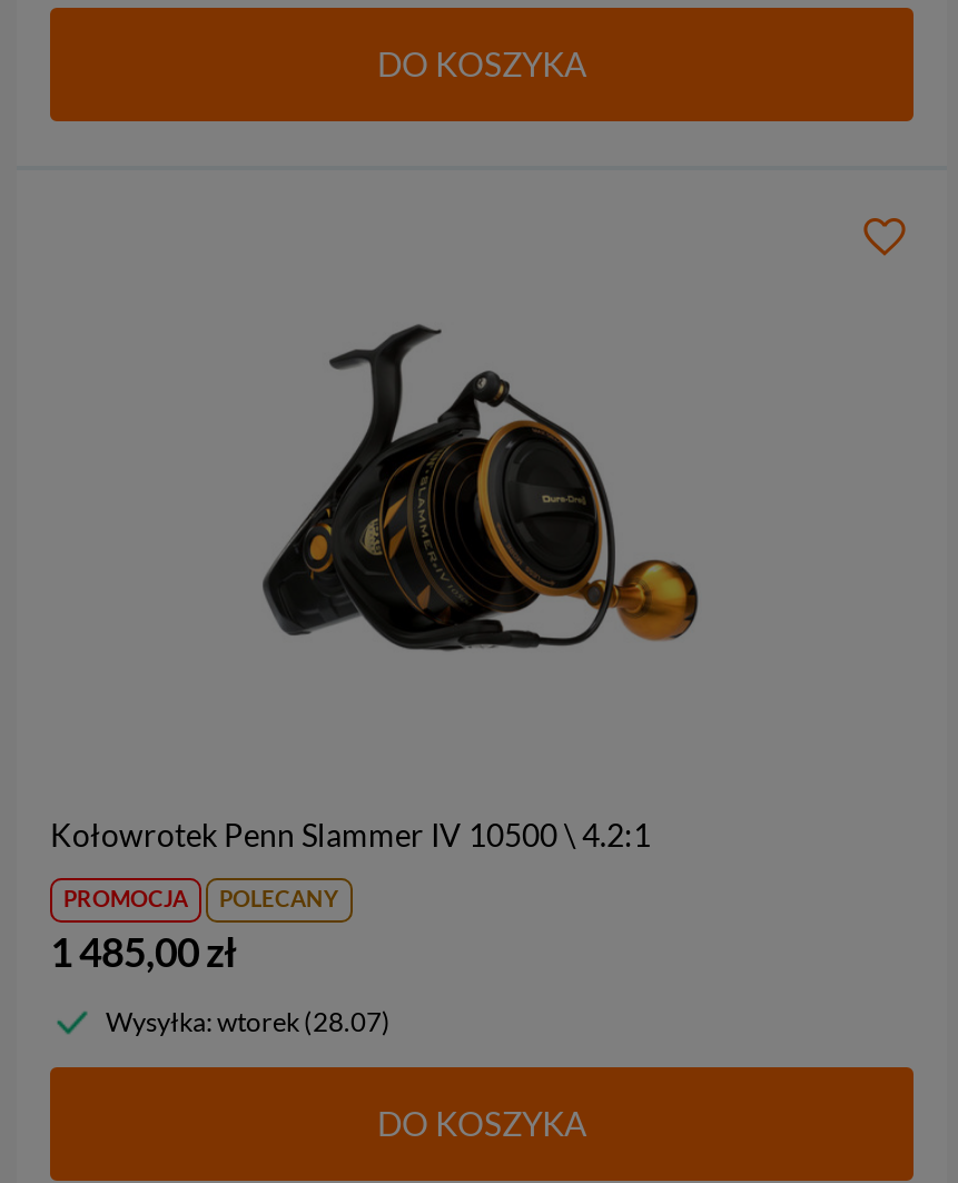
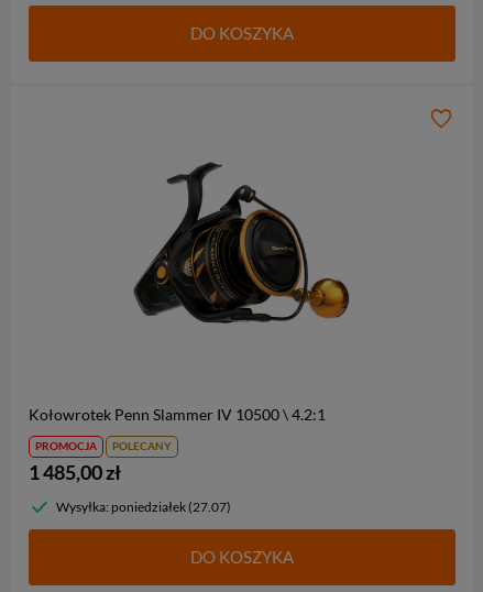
- Wysyłka: wtorek (28.07)
+ Wysyłka: poniedziałek (27.07)
